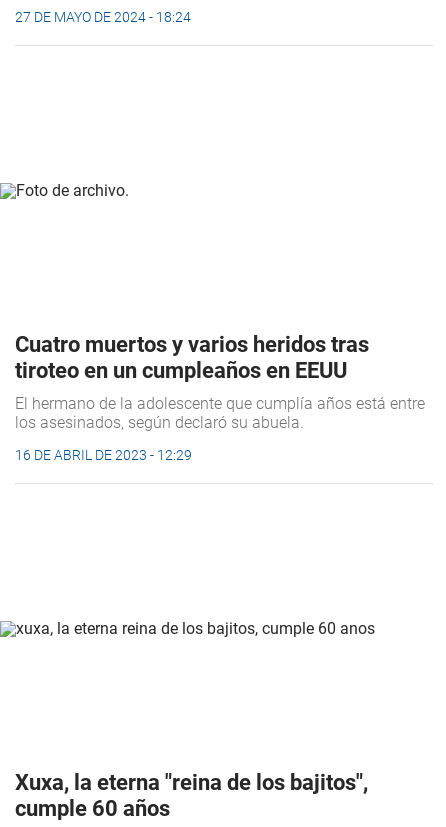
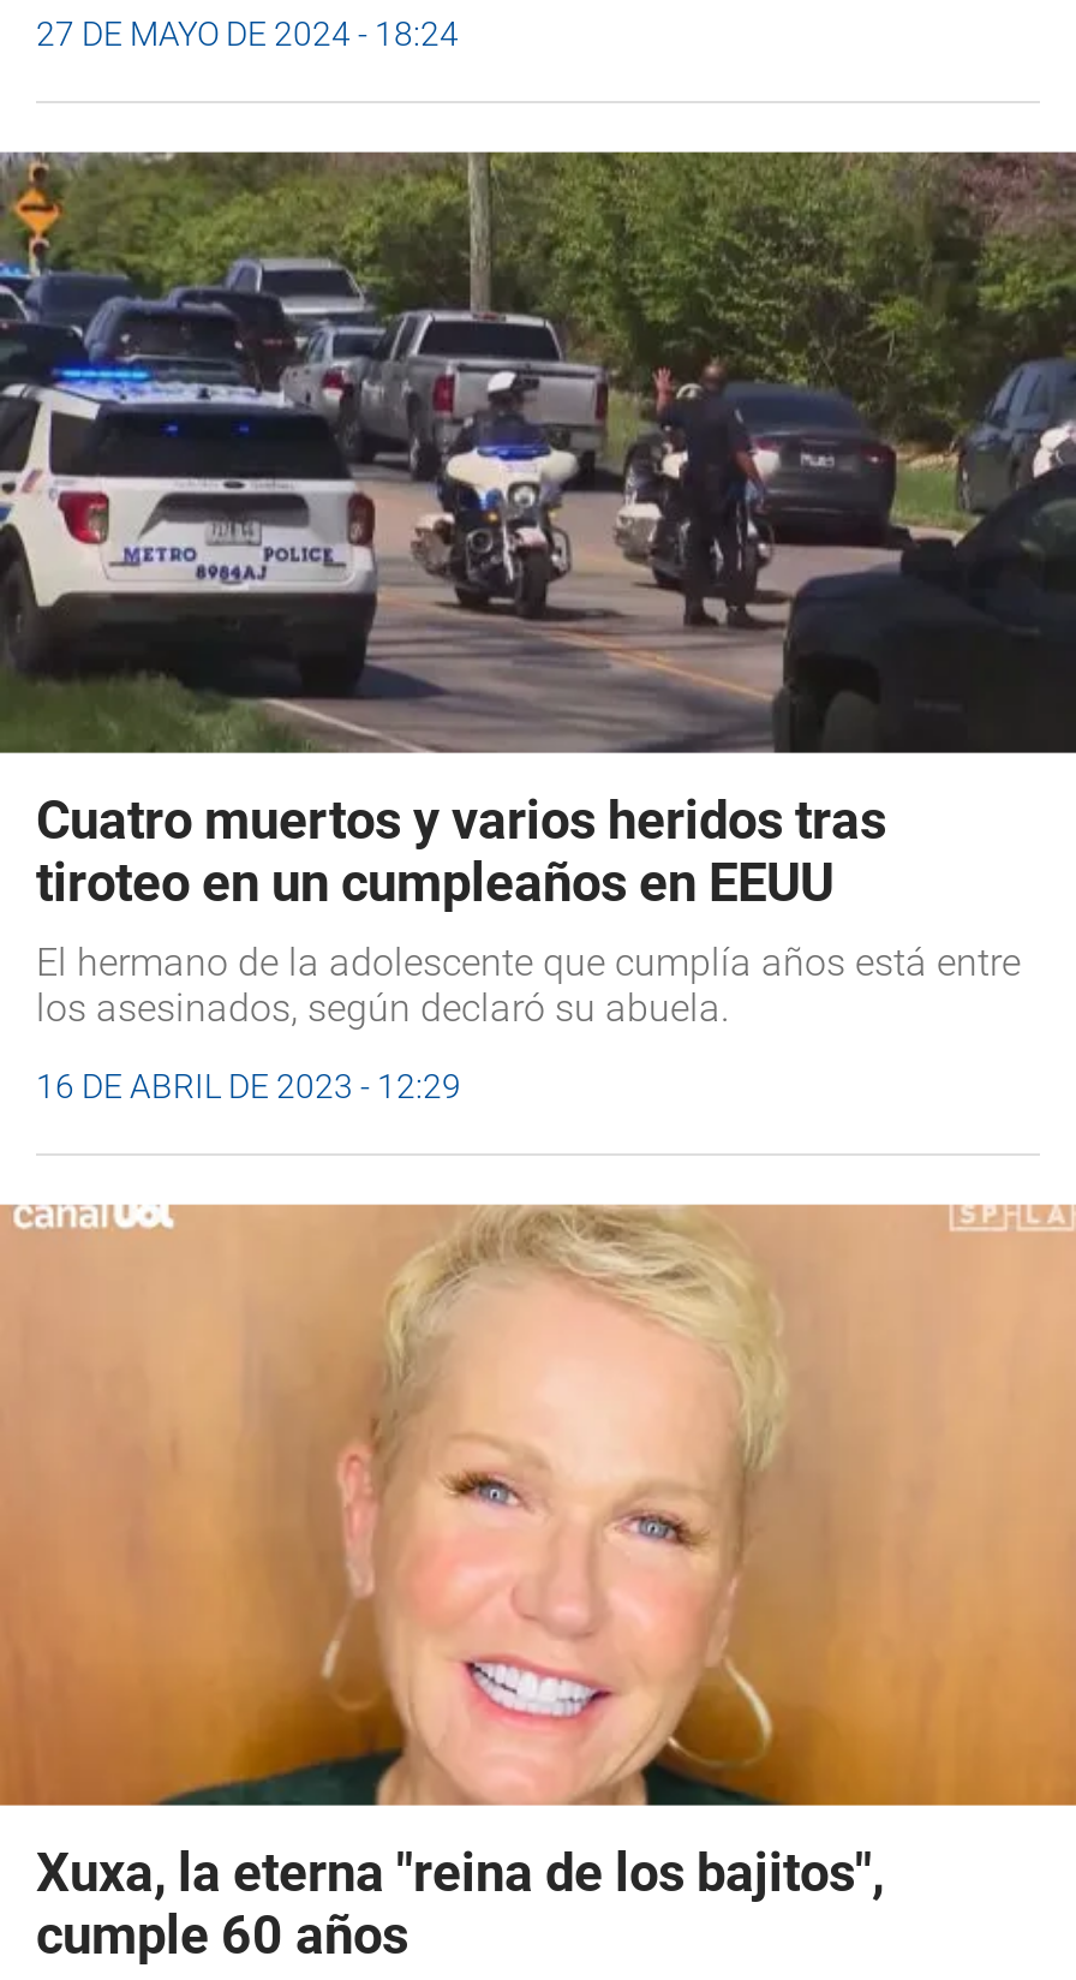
+ [image]

+ [image]
